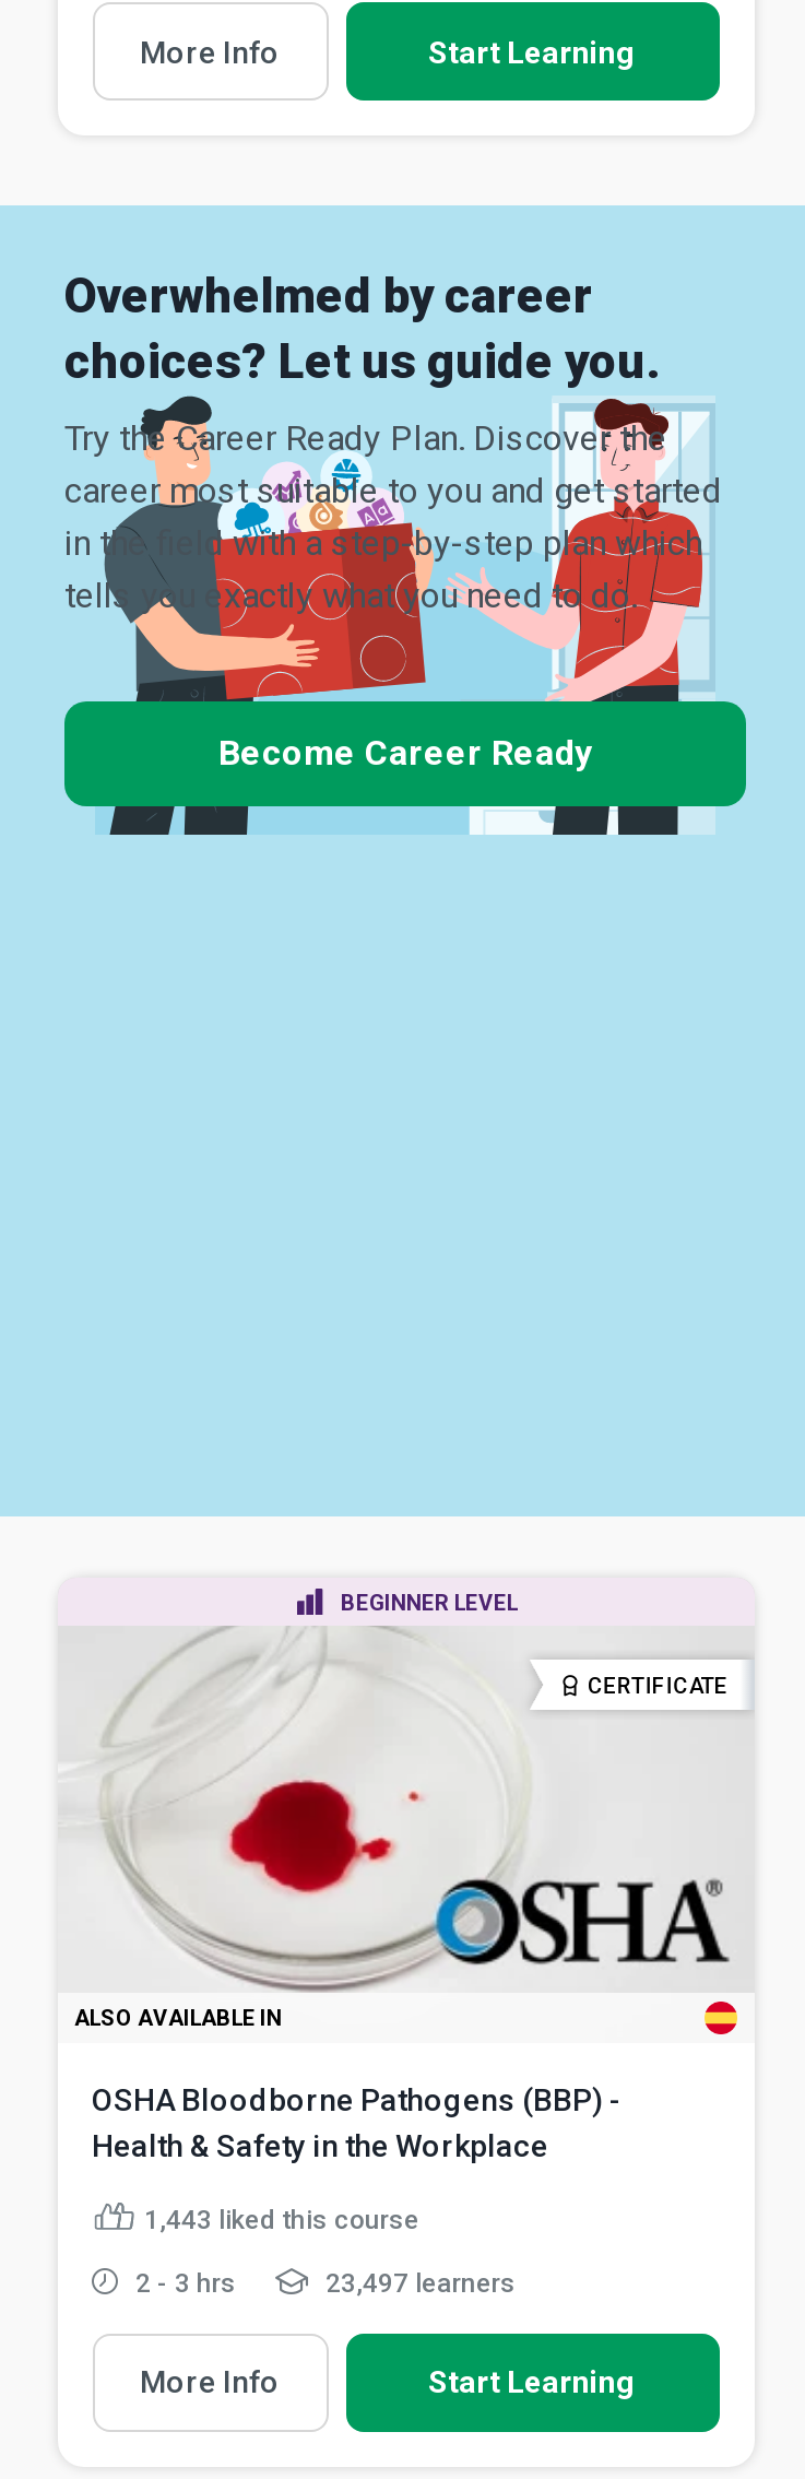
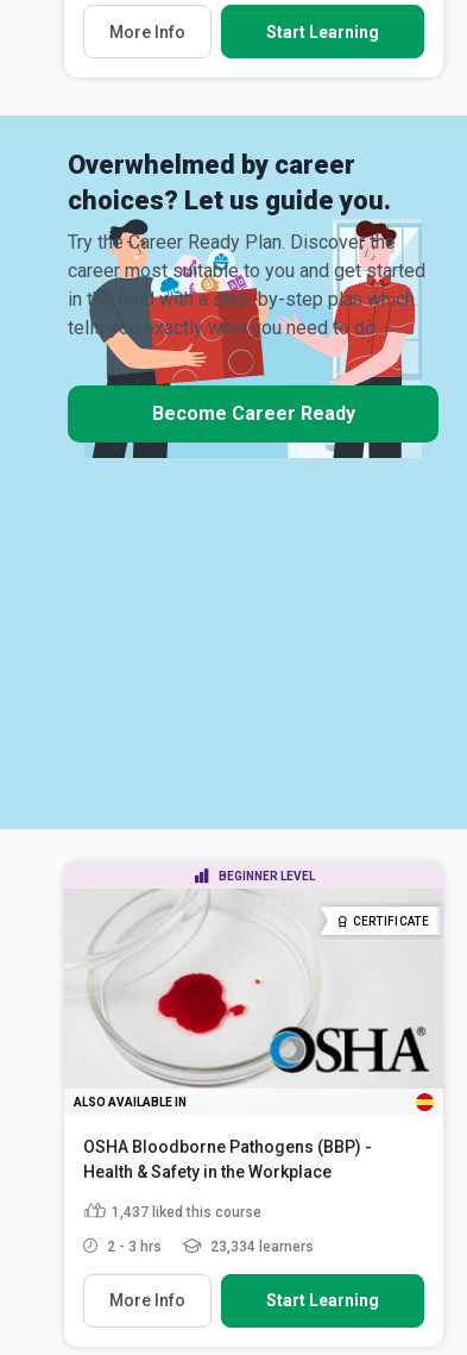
- 1,443 liked this course
+ 1,437 liked this course

- 23,497 learners
+ 23,334 learners
